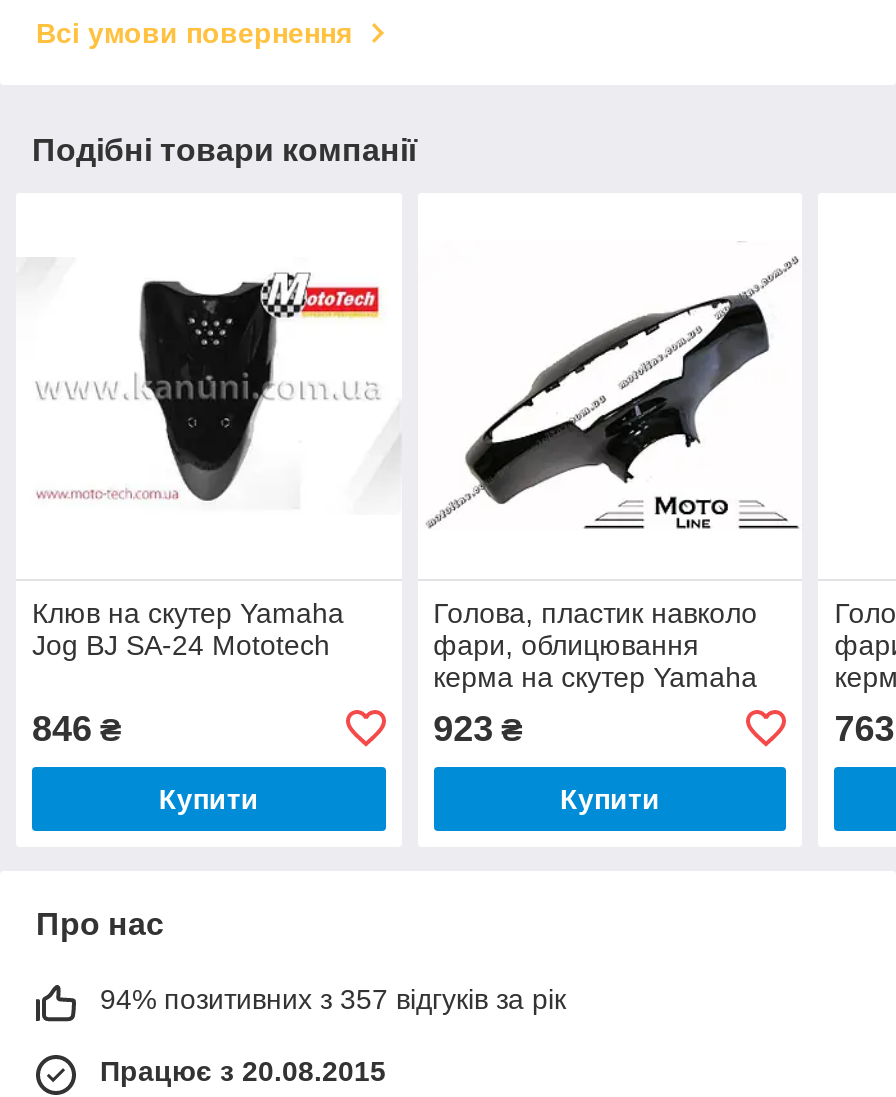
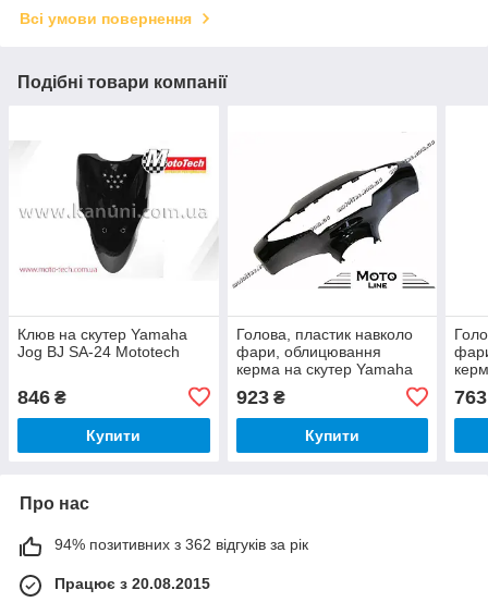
- 94% позитивних з 357 відгуків за рік
+ 94% позитивних з 362 відгуків за рік
